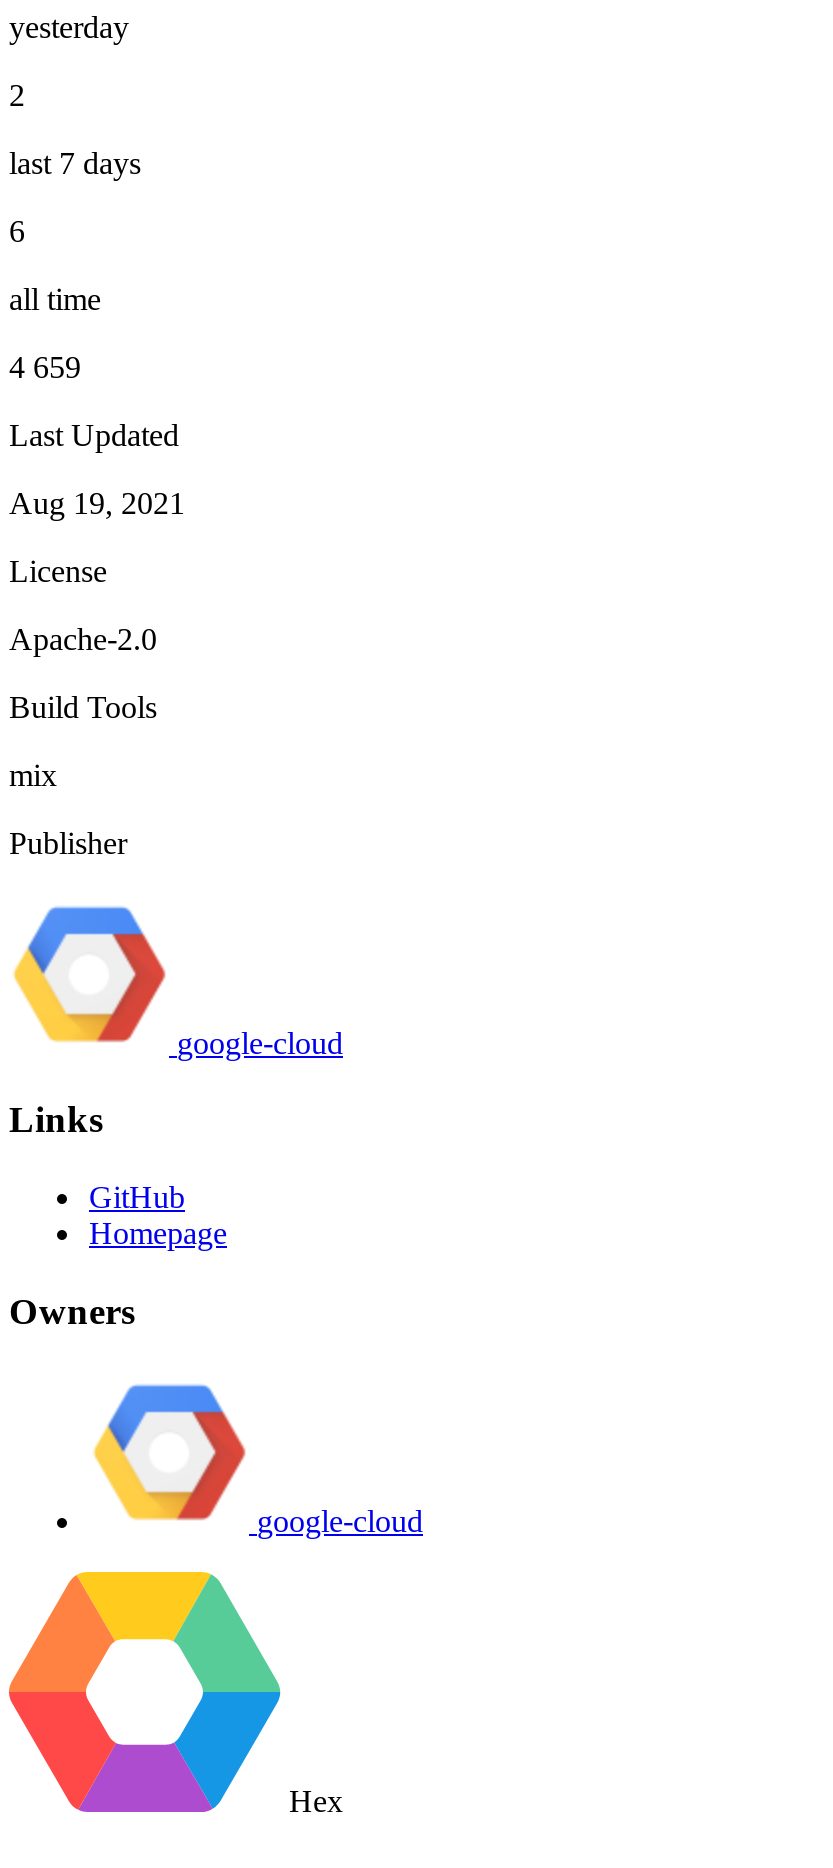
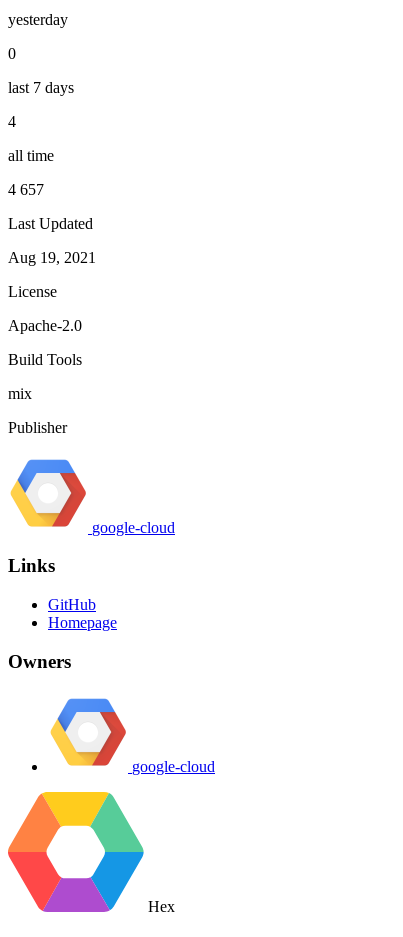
- 2
+ 0

- 6
+ 4

- 4 659
+ 4 657
